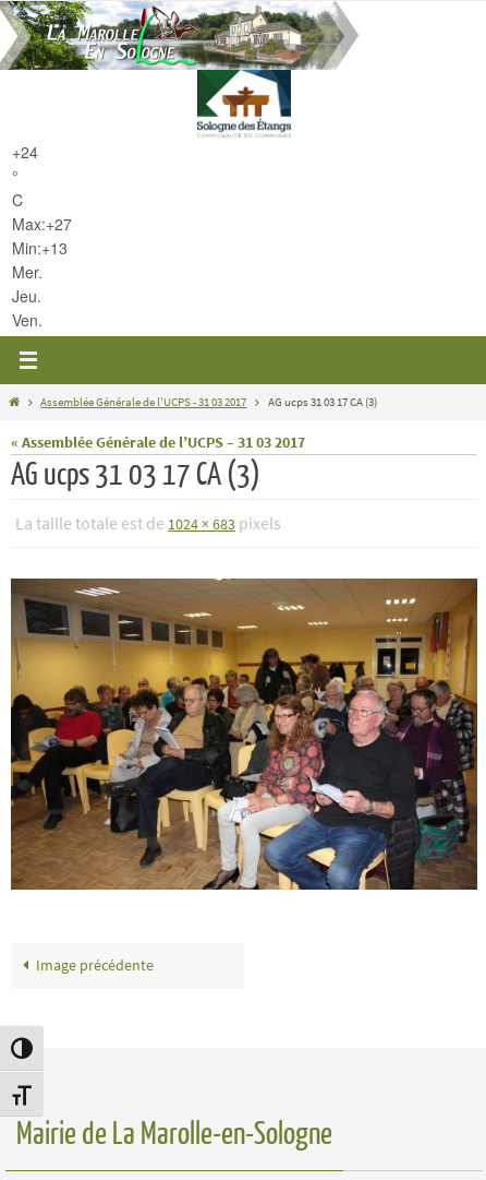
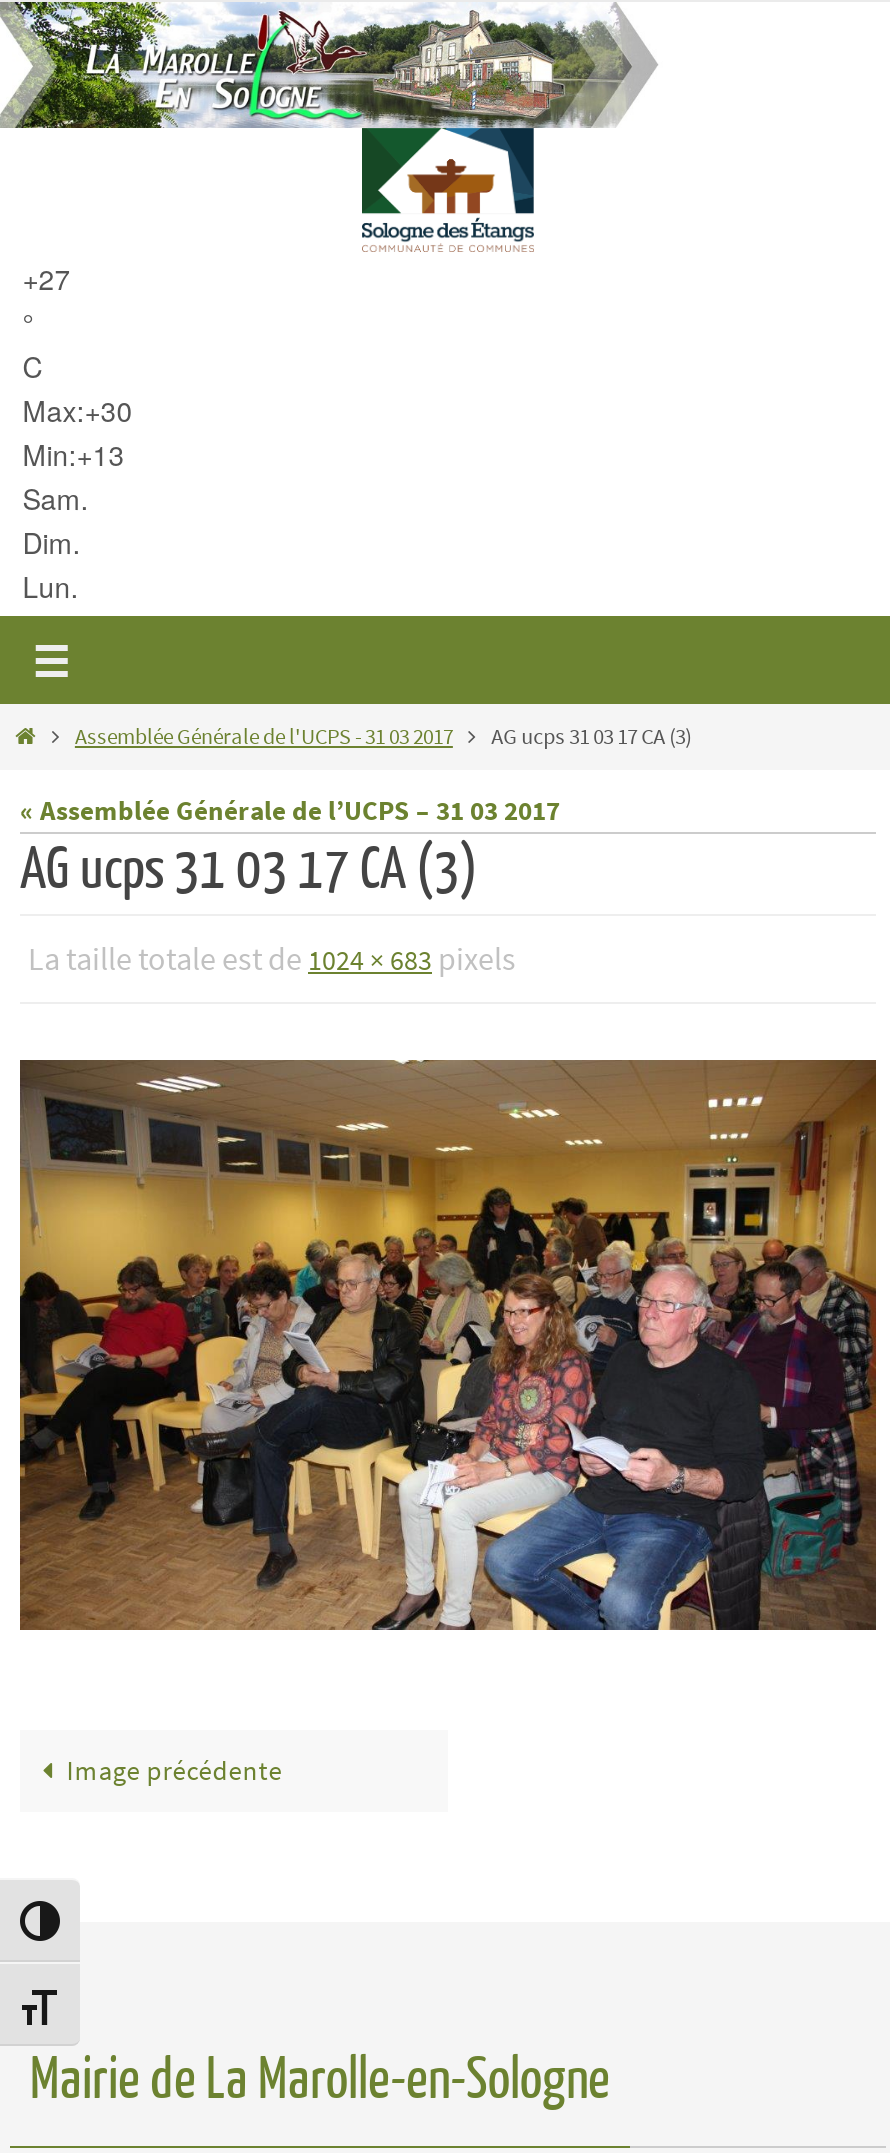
- +24
+ +27

- Max:+27
+ Max:+30

- Mer.
- Jeu.
- Ven.
+ Sam.
+ Dim.
+ Lun.
